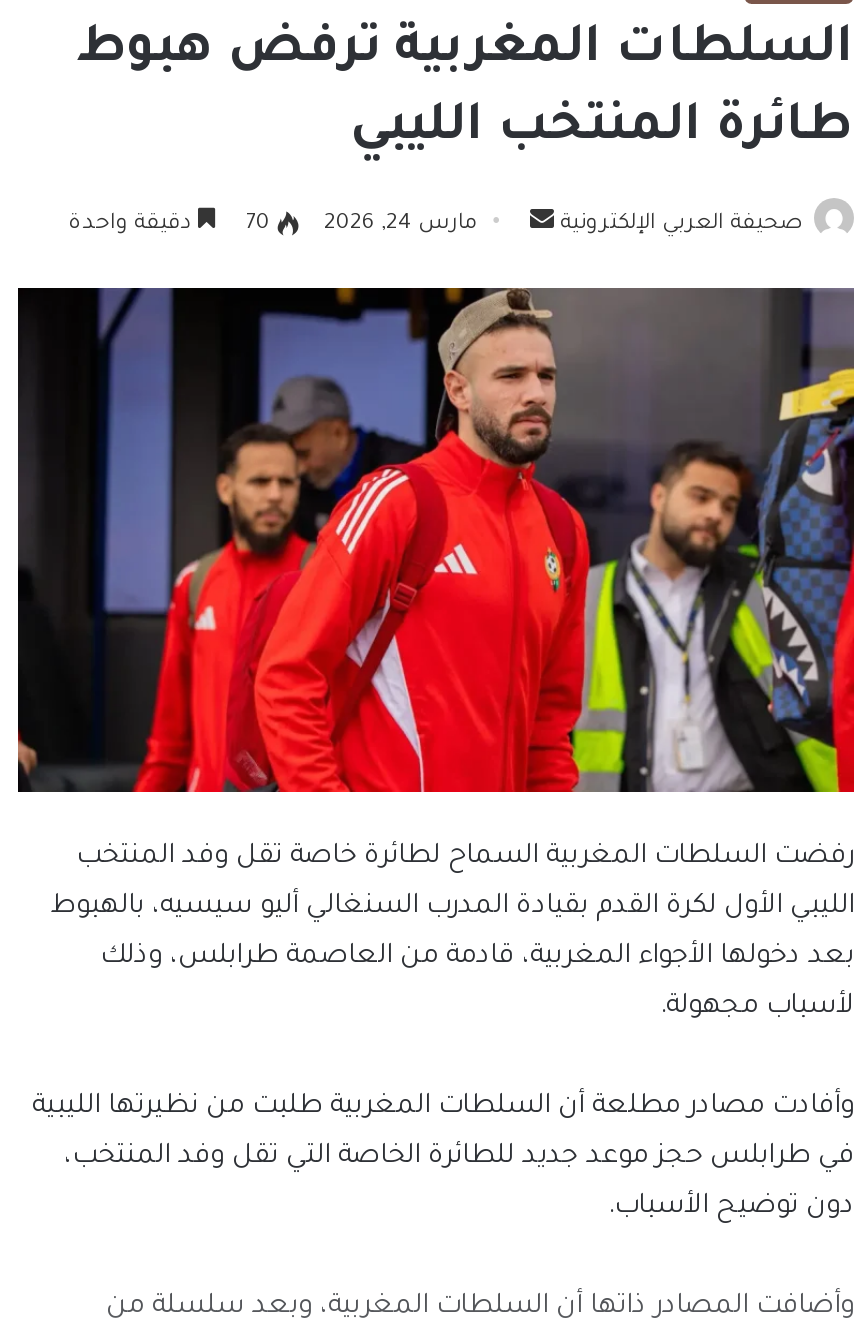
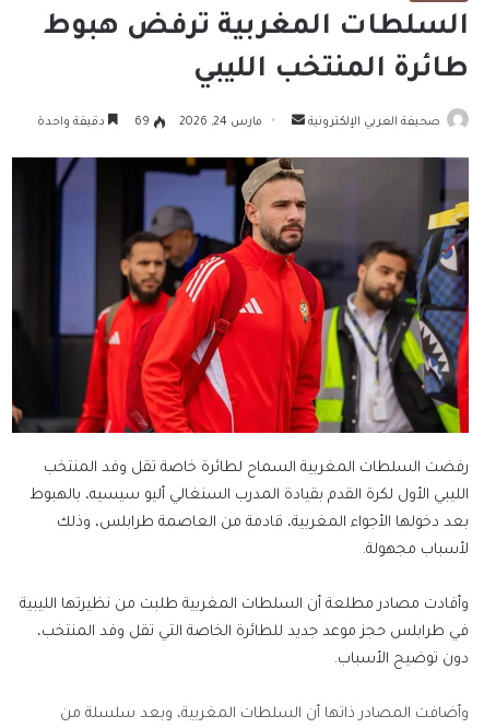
- 70 دقيقة واحدة
+ 69 دقيقة واحدة
